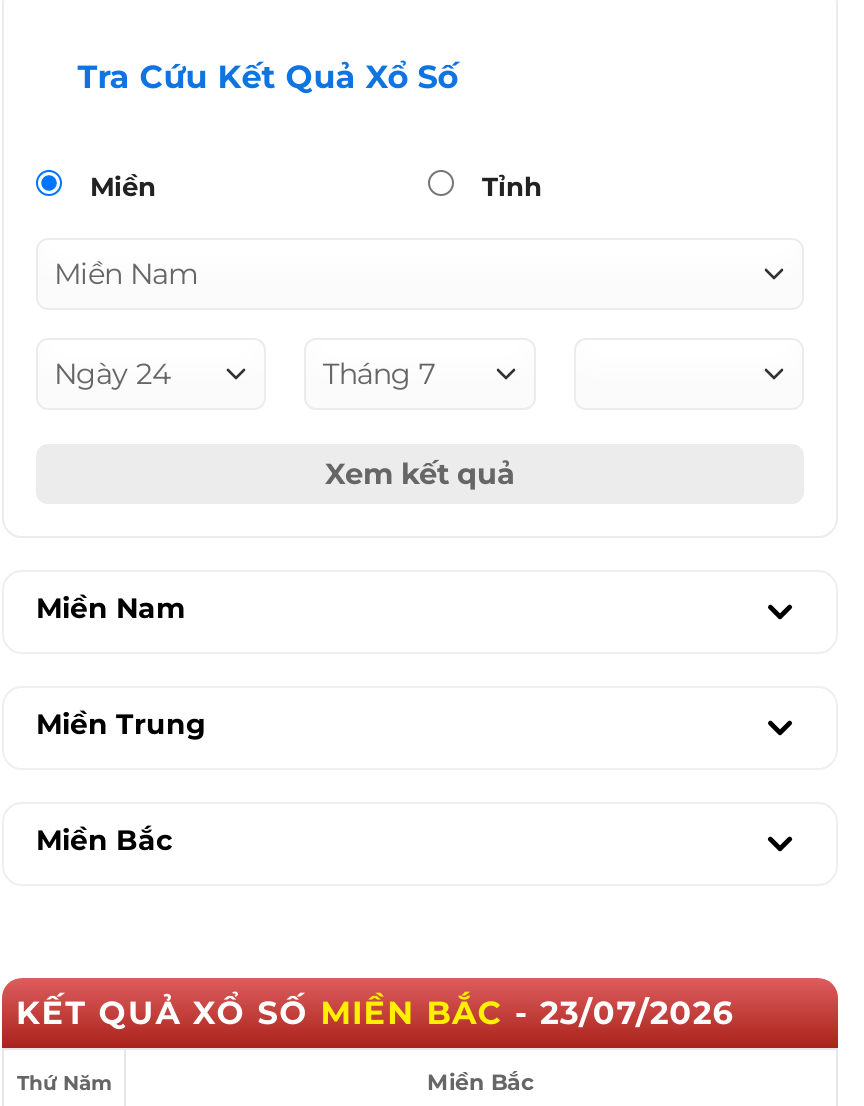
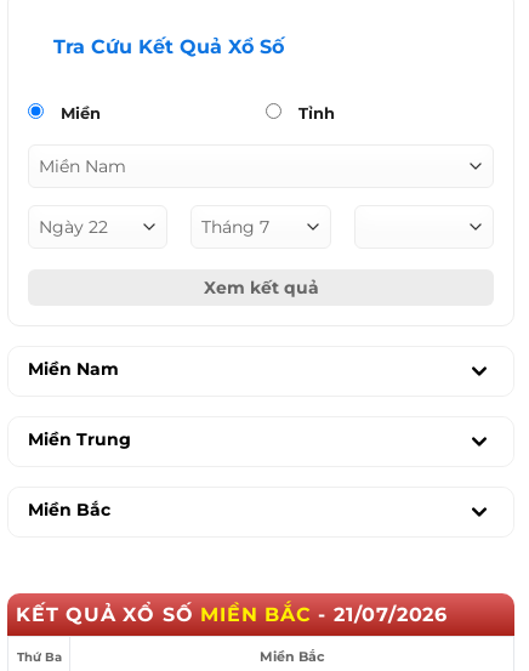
- KẾT QUẢ XỔ SỐ MIỀN BẮC - 23/07/2026
+ KẾT QUẢ XỔ SỐ MIỀN BẮC - 21/07/2026

- Thứ Năm
+ Thứ Ba
